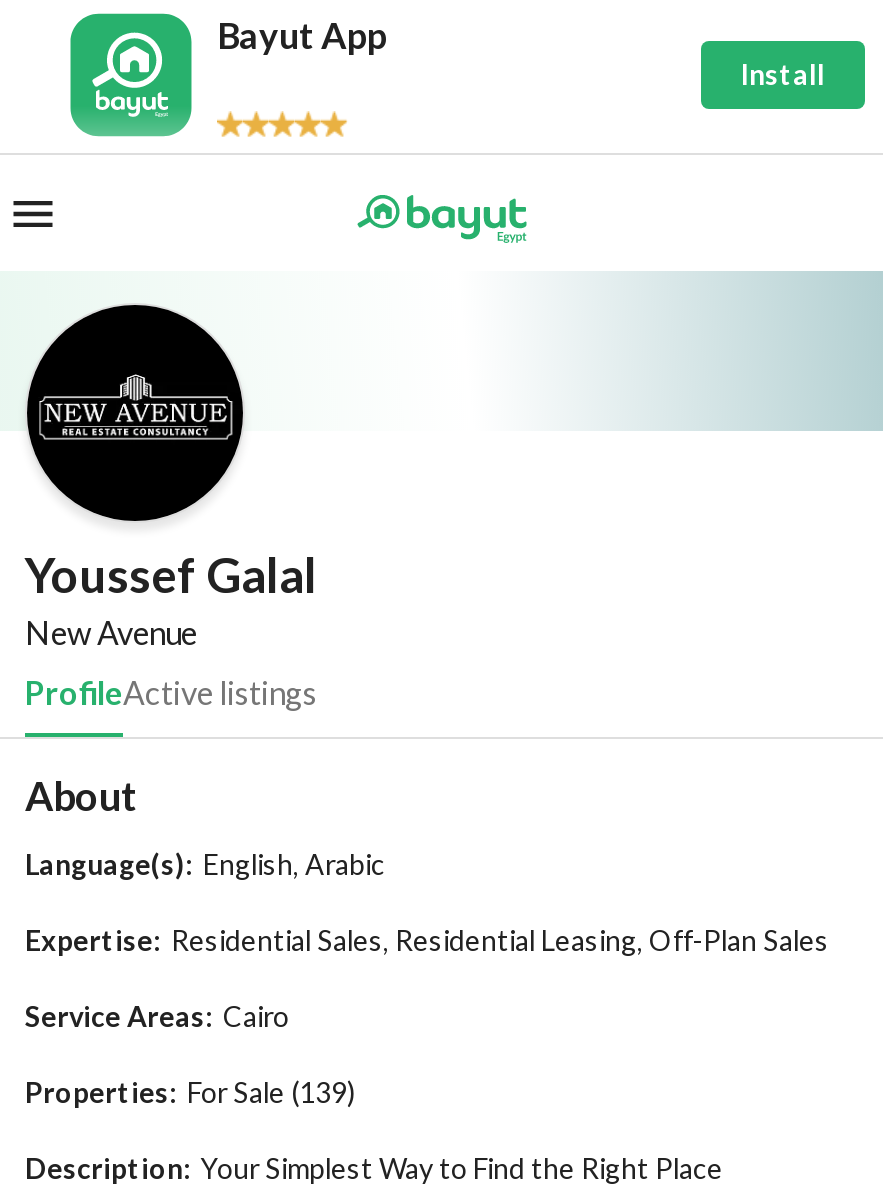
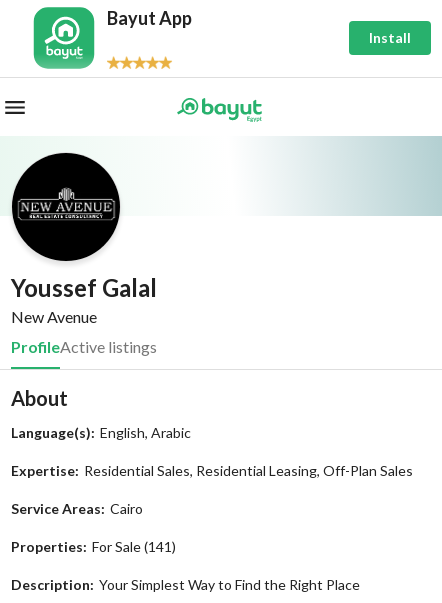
- Properties: For Sale (139)
+ Properties: For Sale (141)
